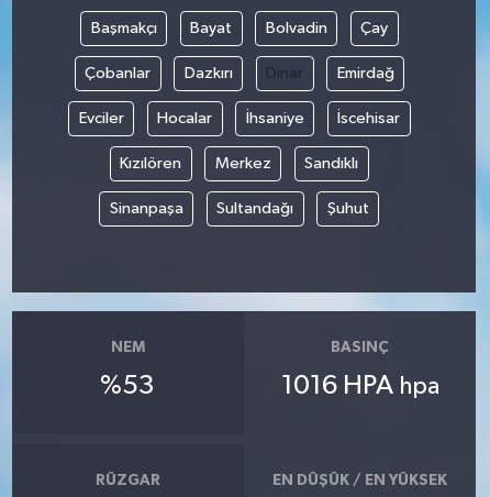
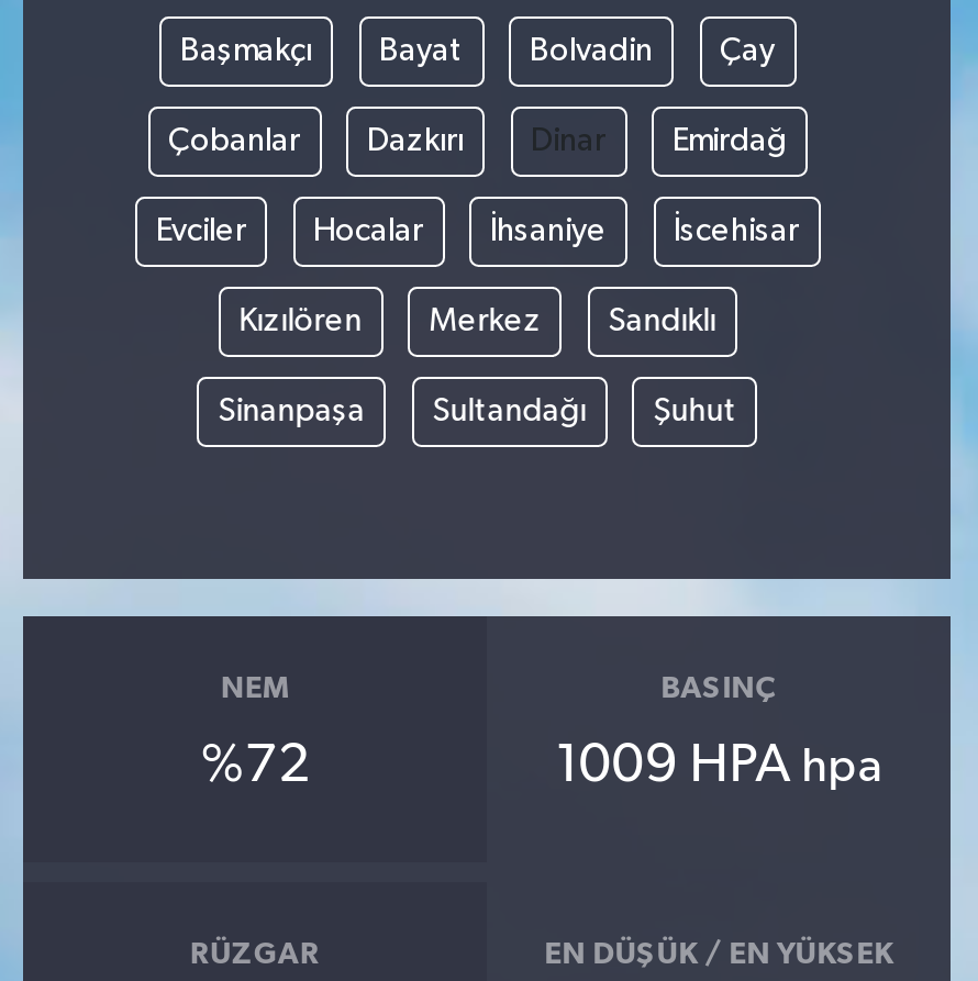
- %53
+ %72

- 1016 HPA hpa
+ 1009 HPA hpa
